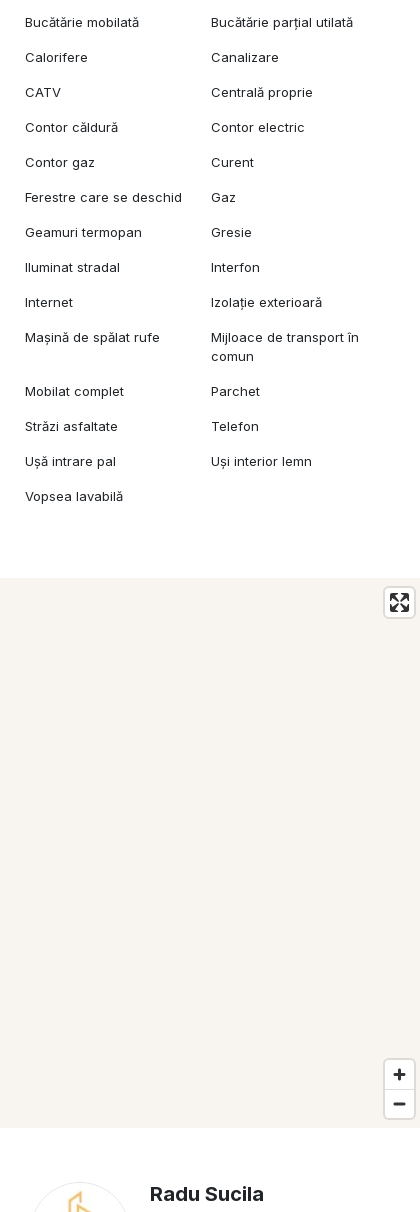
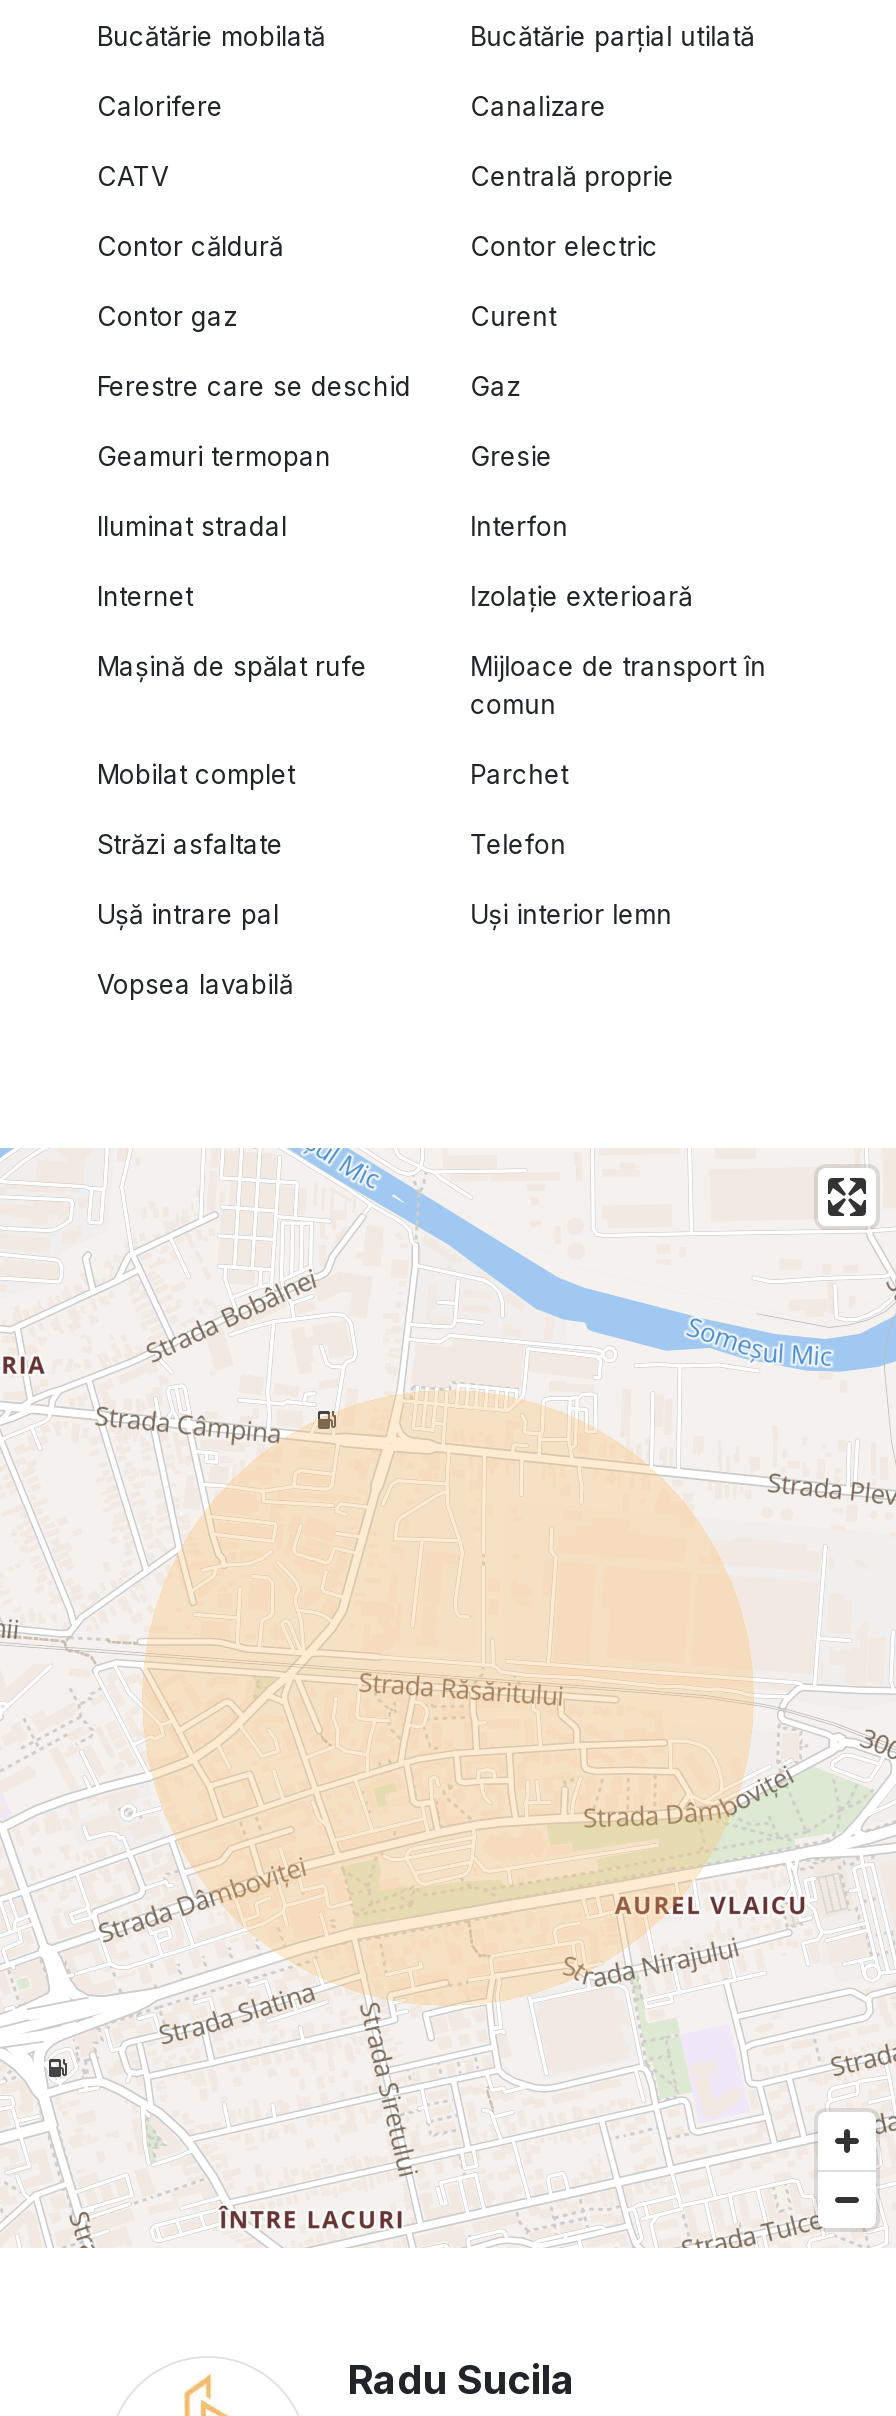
+ [image]
